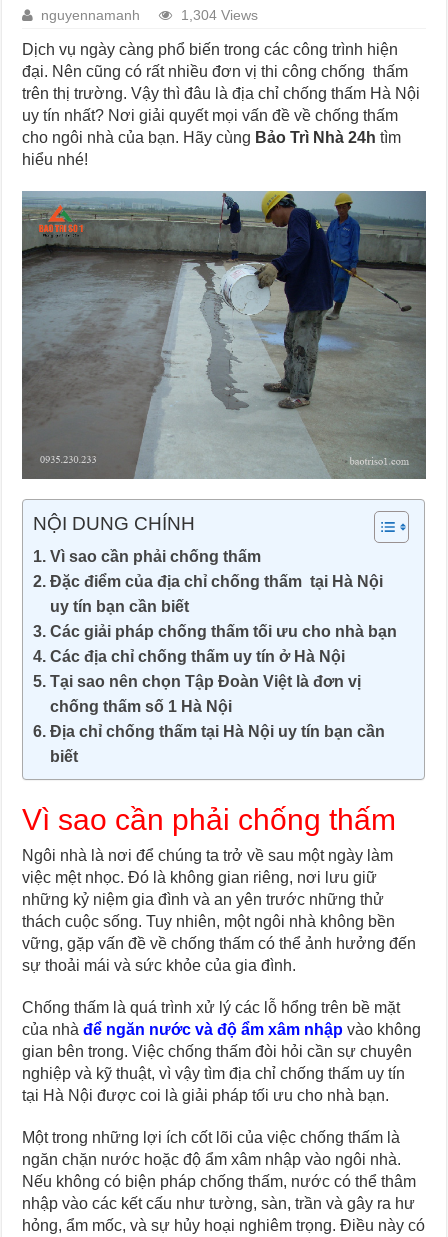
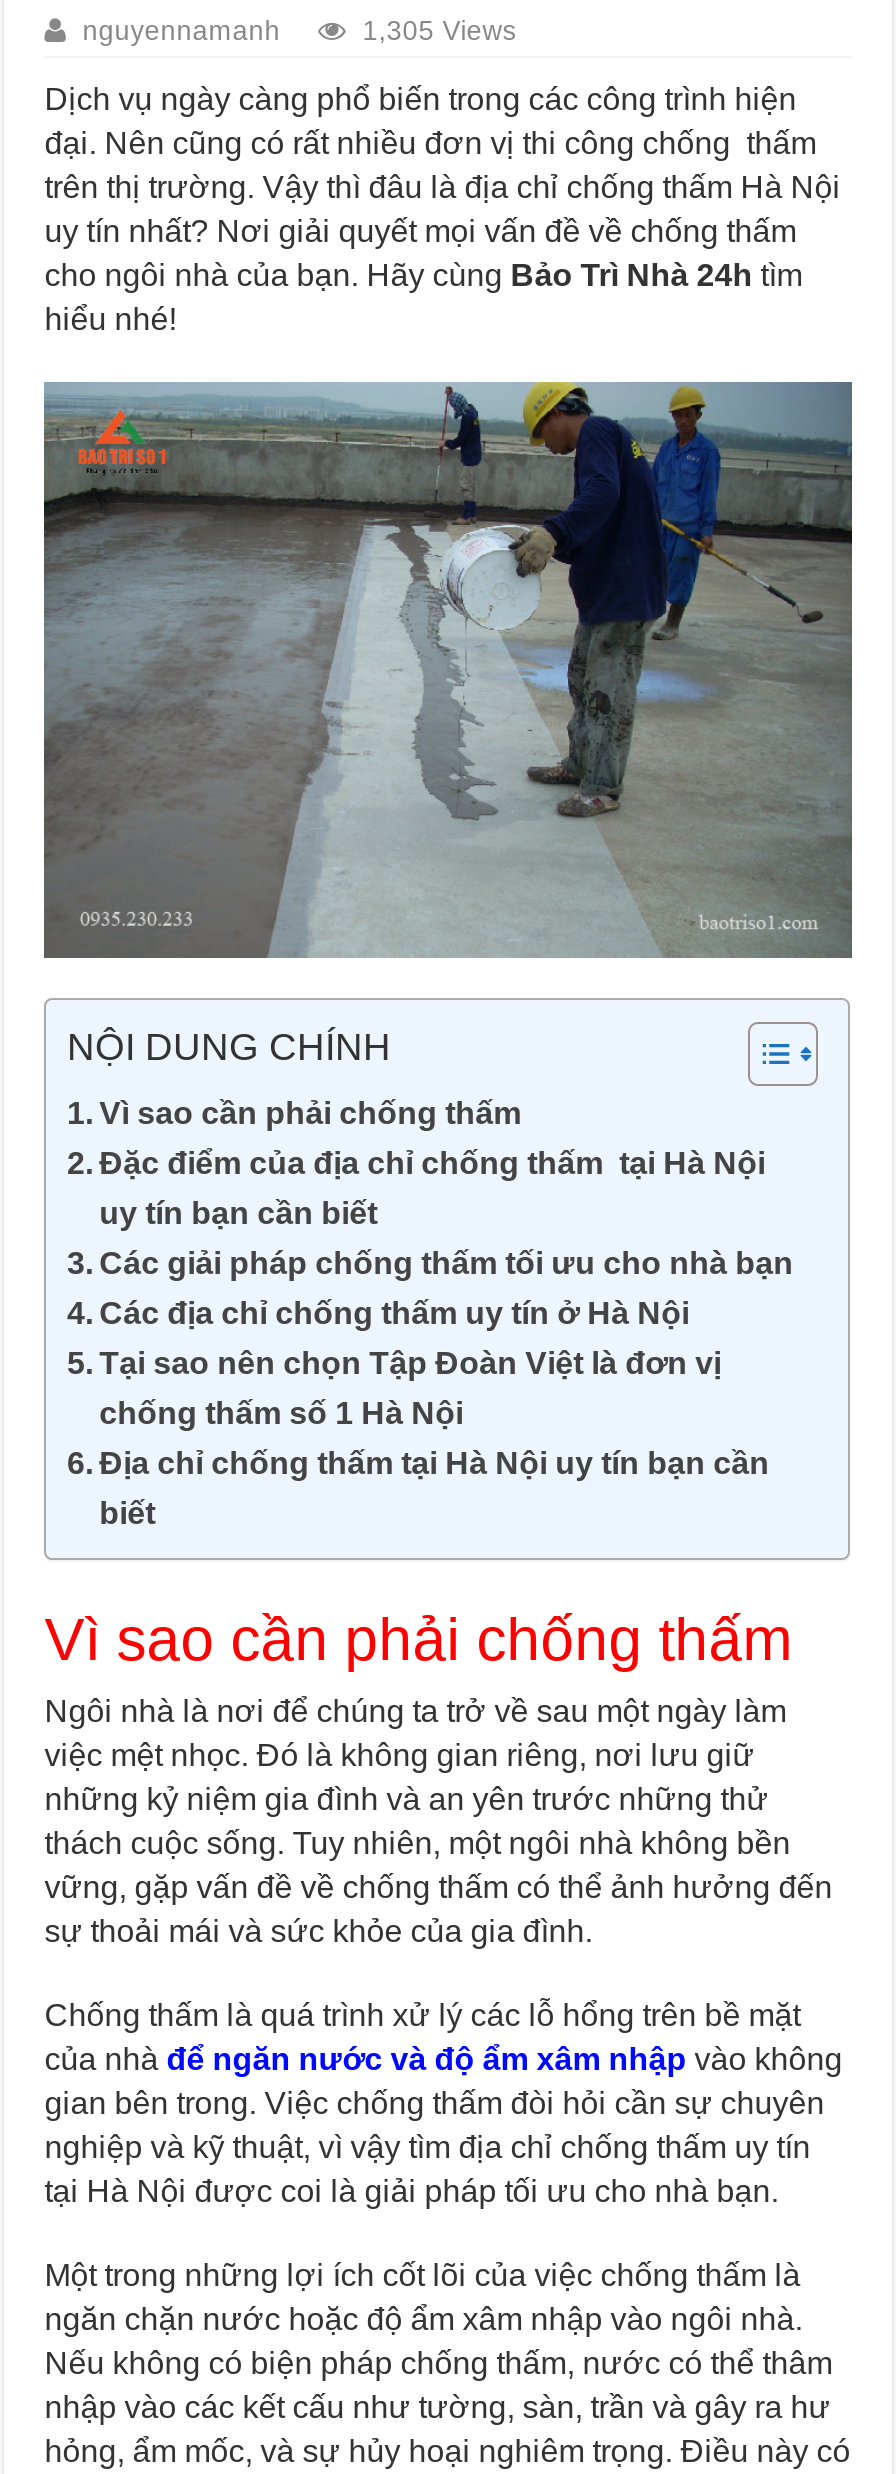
- 1,304 Views
+ 1,305 Views
